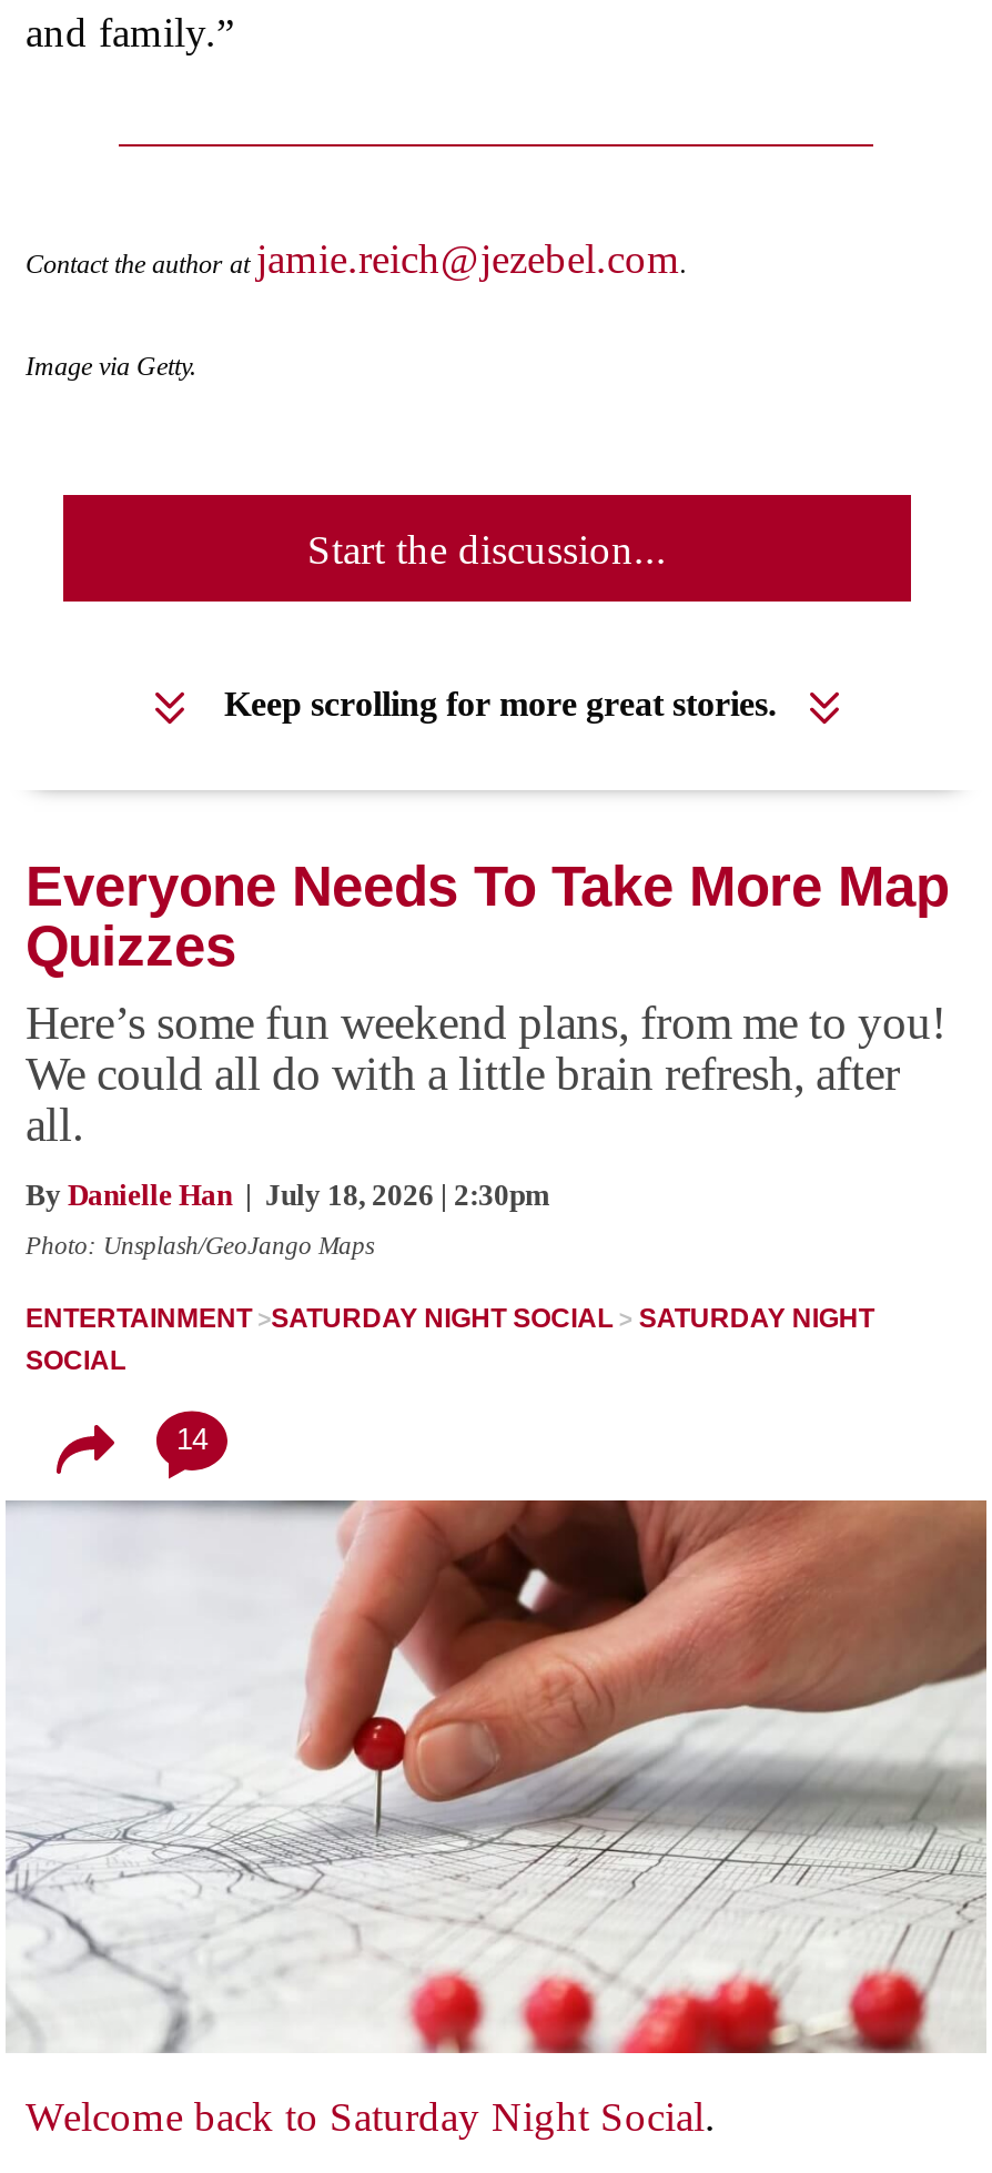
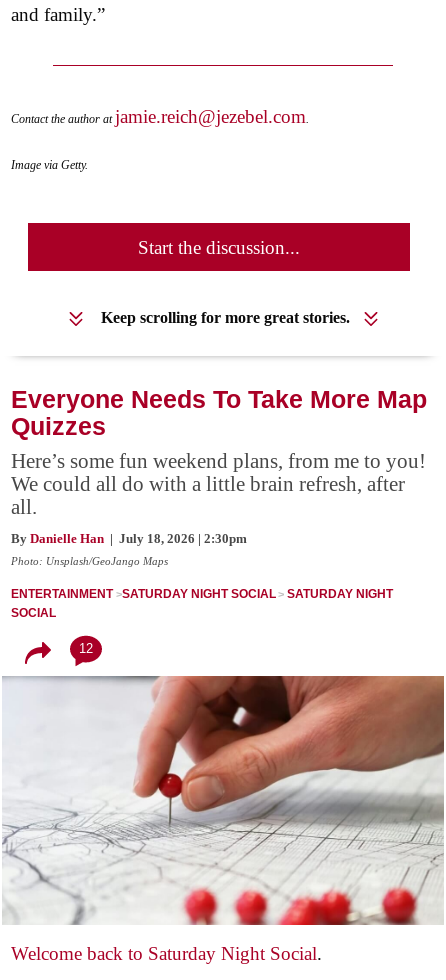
- 14
+ 12
